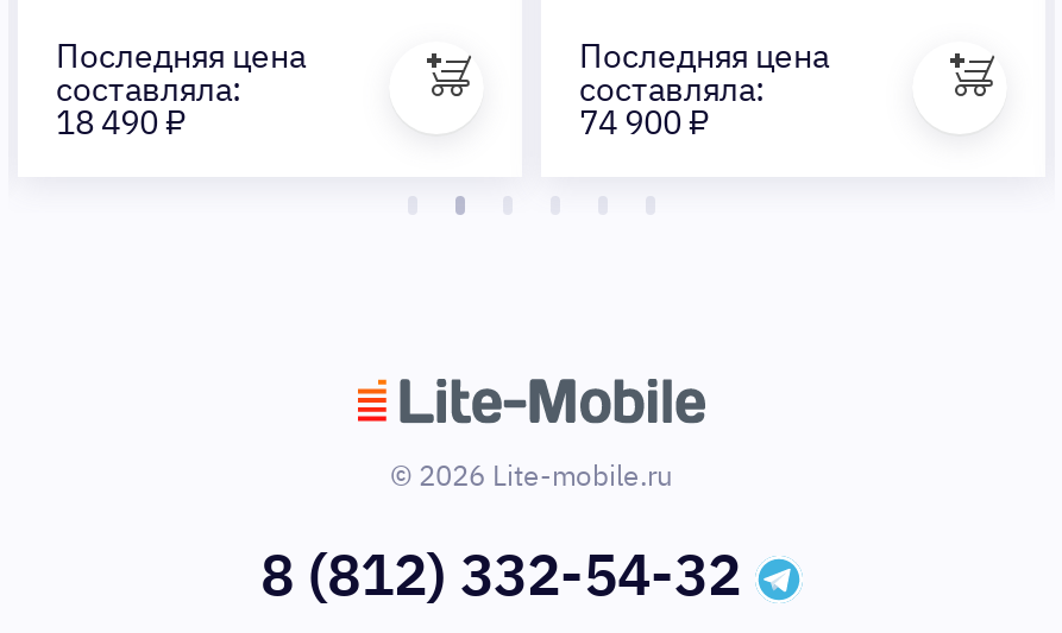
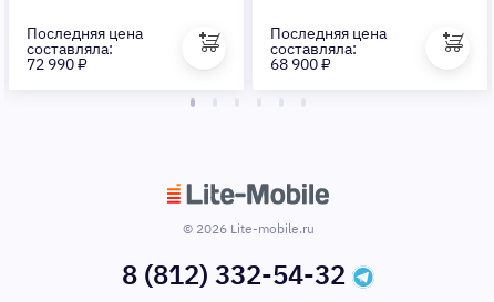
- 18 490 ₽
+ 72 990 ₽

- 74 900 ₽
+ 68 900 ₽
